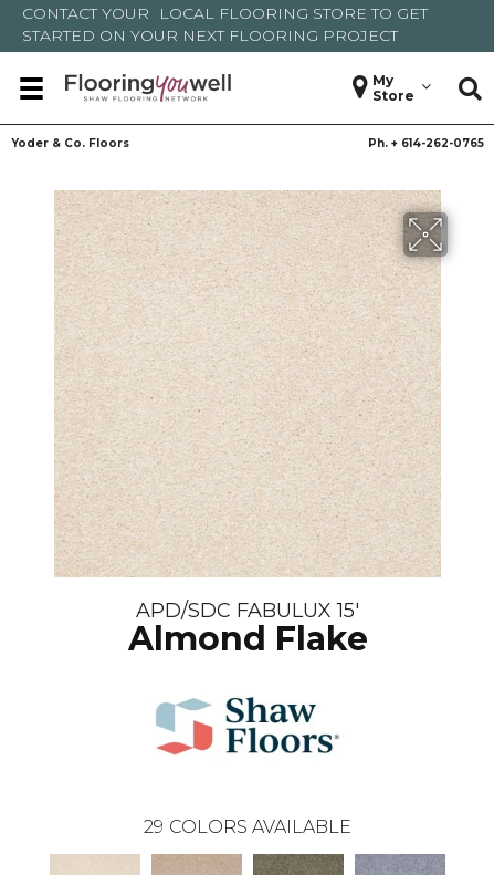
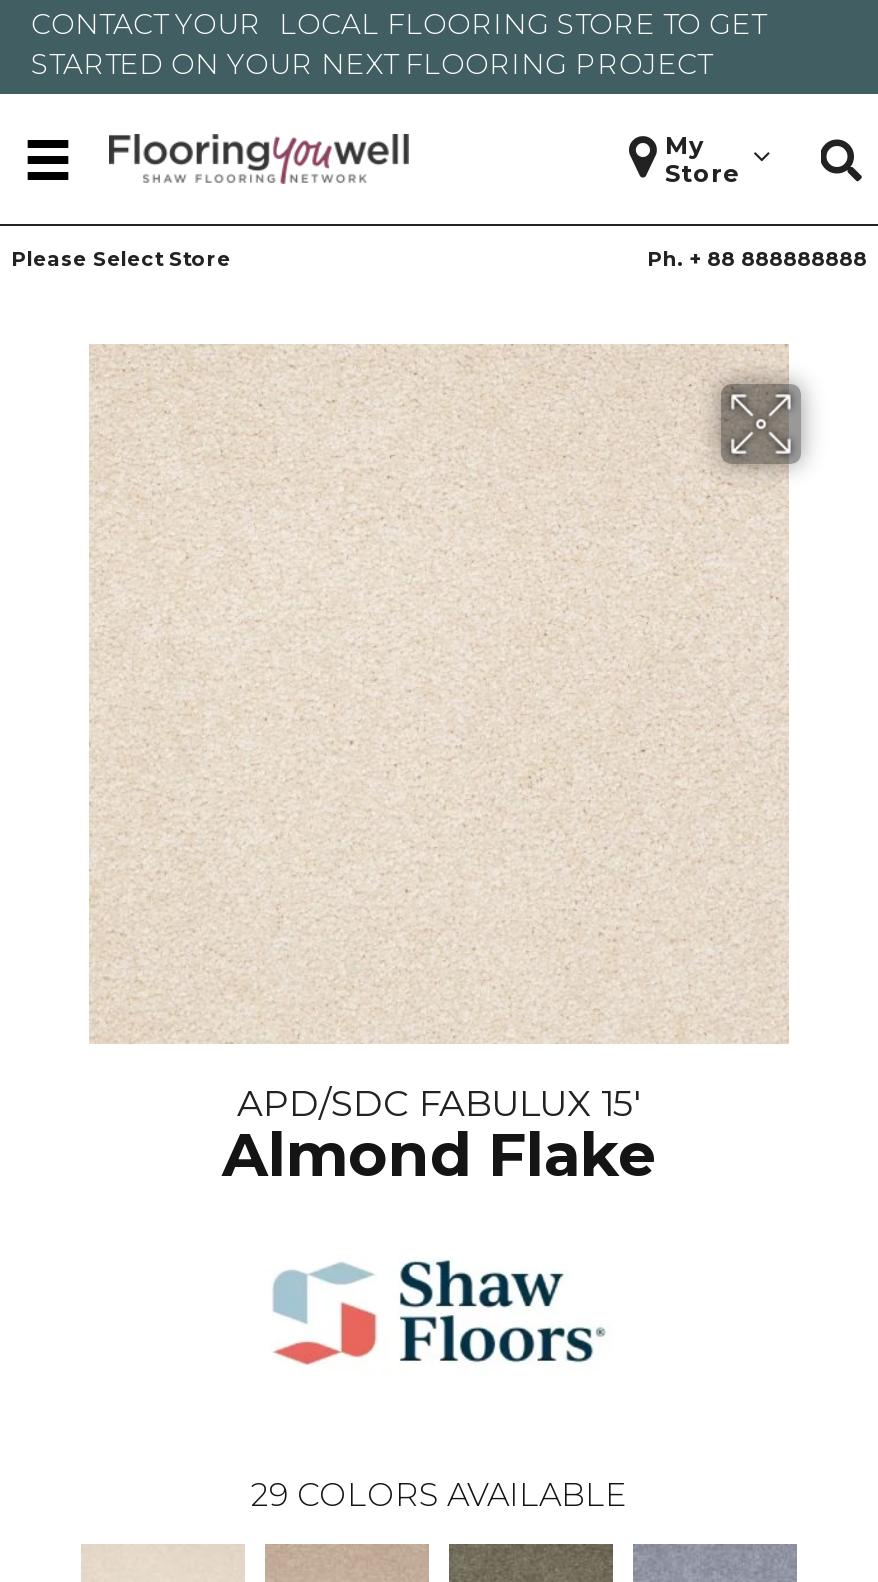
- Yoder & Co. Floors
- Ph. + 614-262-0765
+ Please Select Store
+ Ph. + 88 888888888
